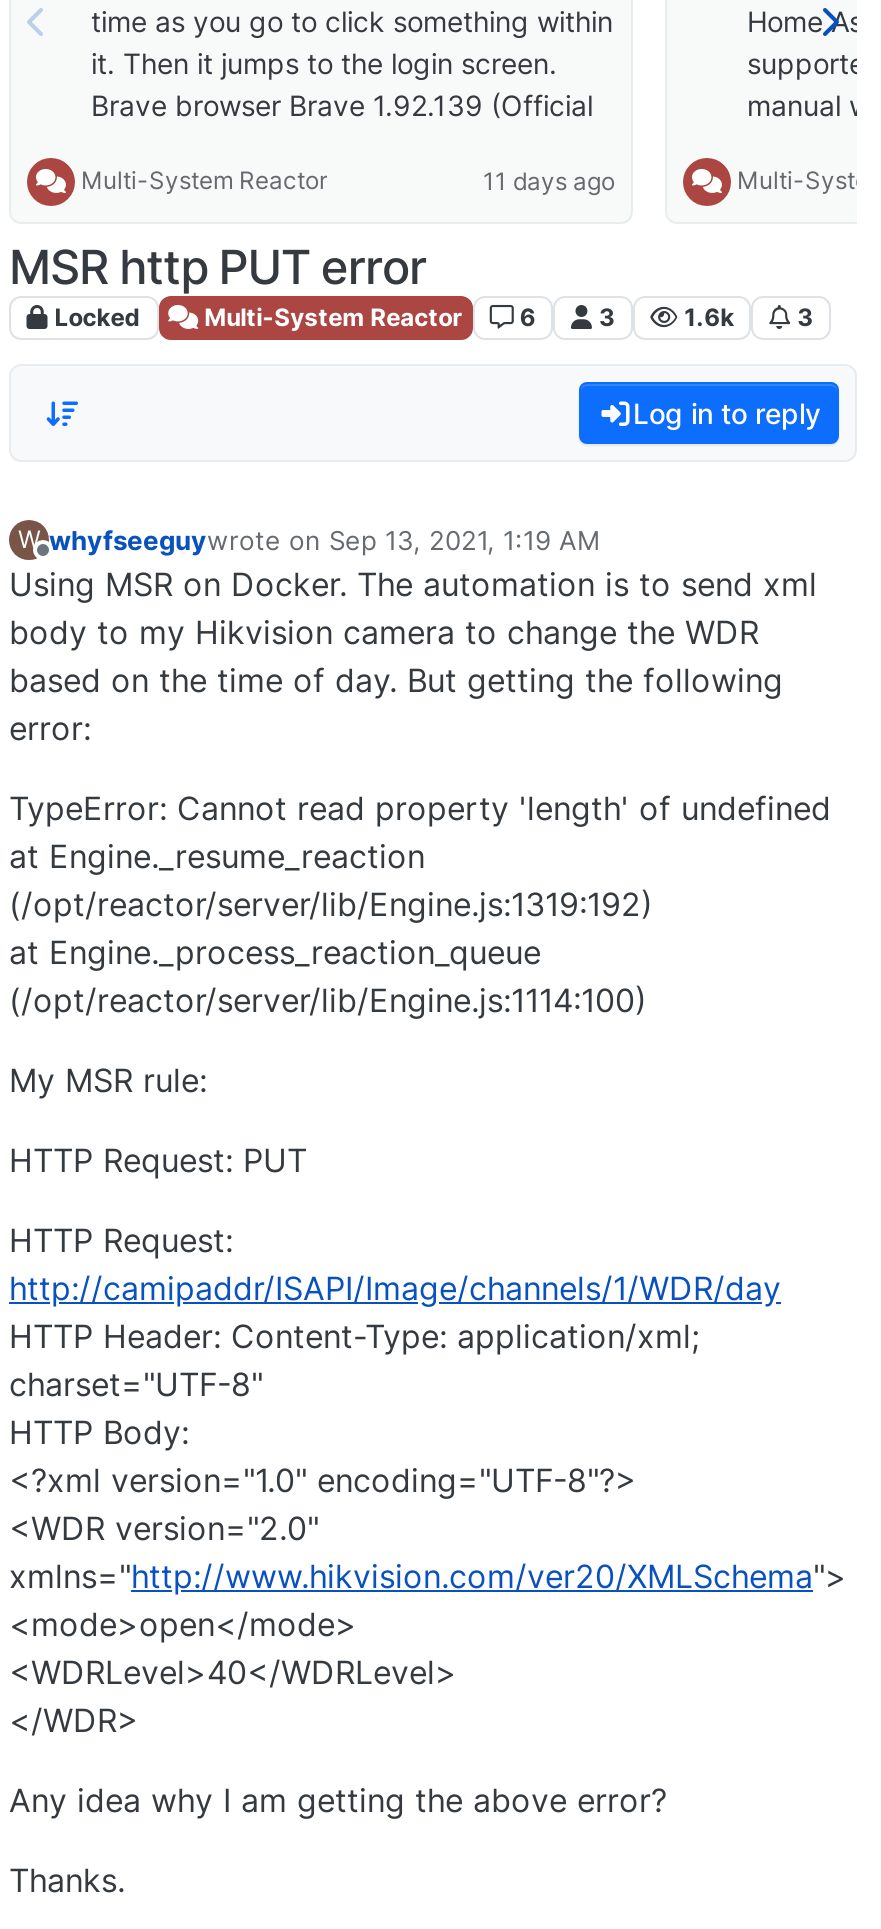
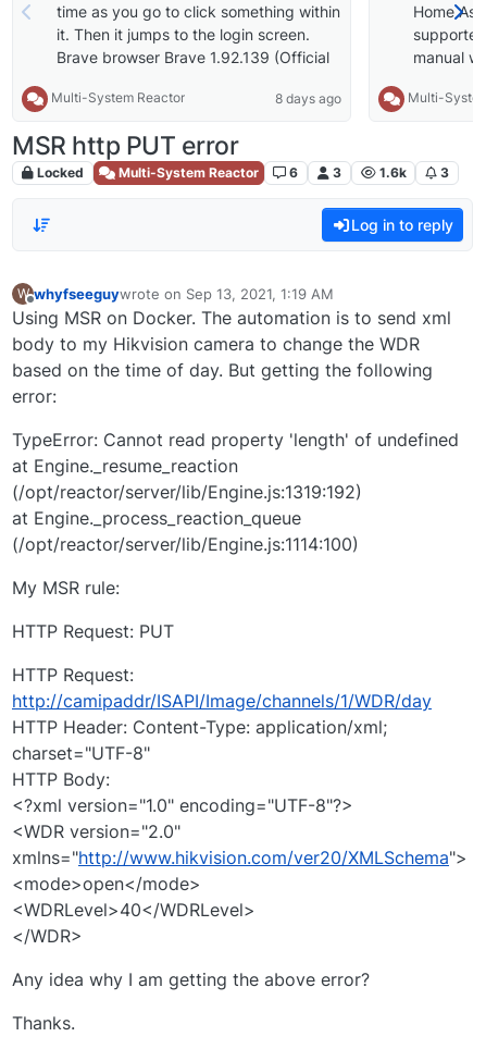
- 11 days ago
+ 8 days ago
